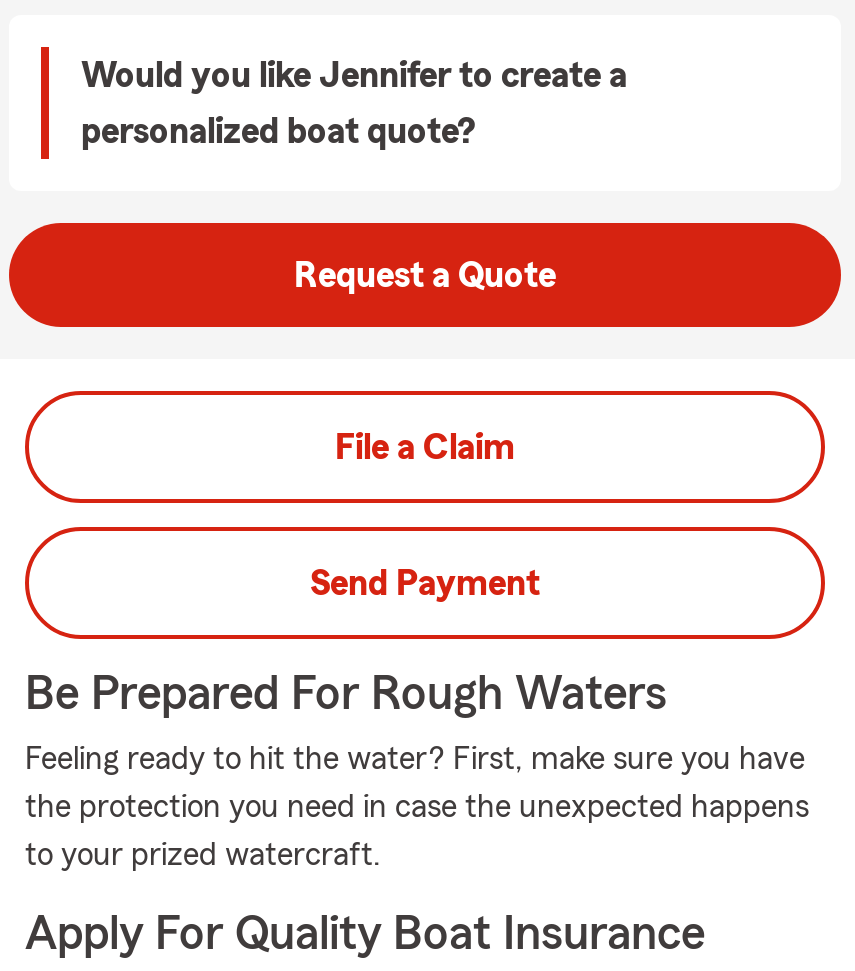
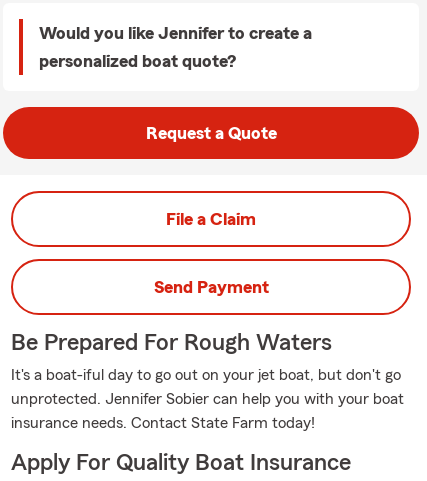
- Feeling ready to hit the water? First, make sure you have
+ It's a boat-iful day to go out on your jet boat, but don't go

- the protection you need in case the unexpected happens
+ unprotected. Jennifer Sobier can help you with your boat

- to your prized watercraft.
+ insurance needs. Contact State Farm today!
